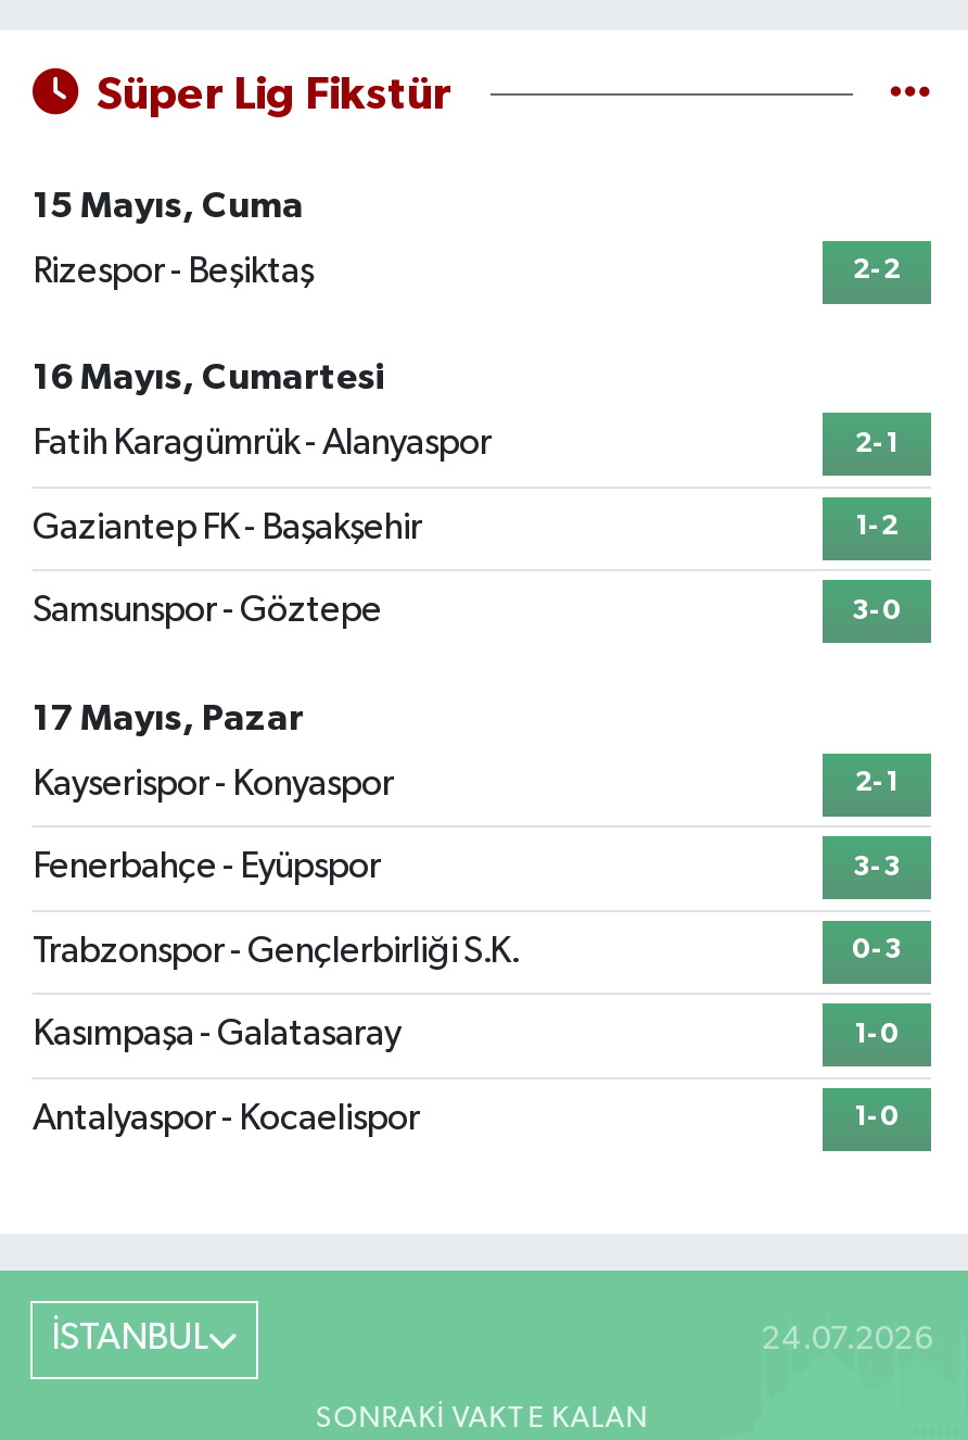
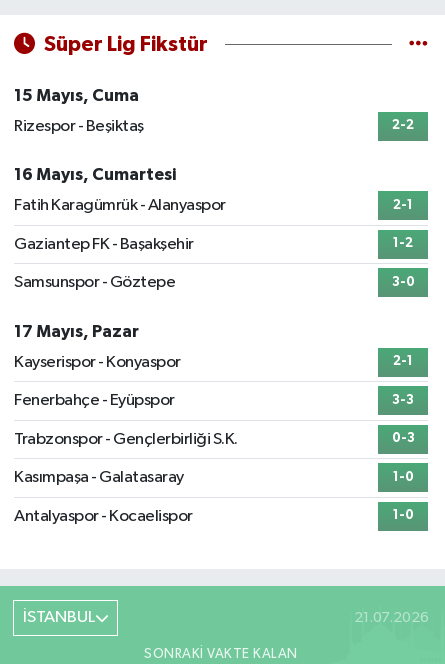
- 24.07.2026
+ 21.07.2026
